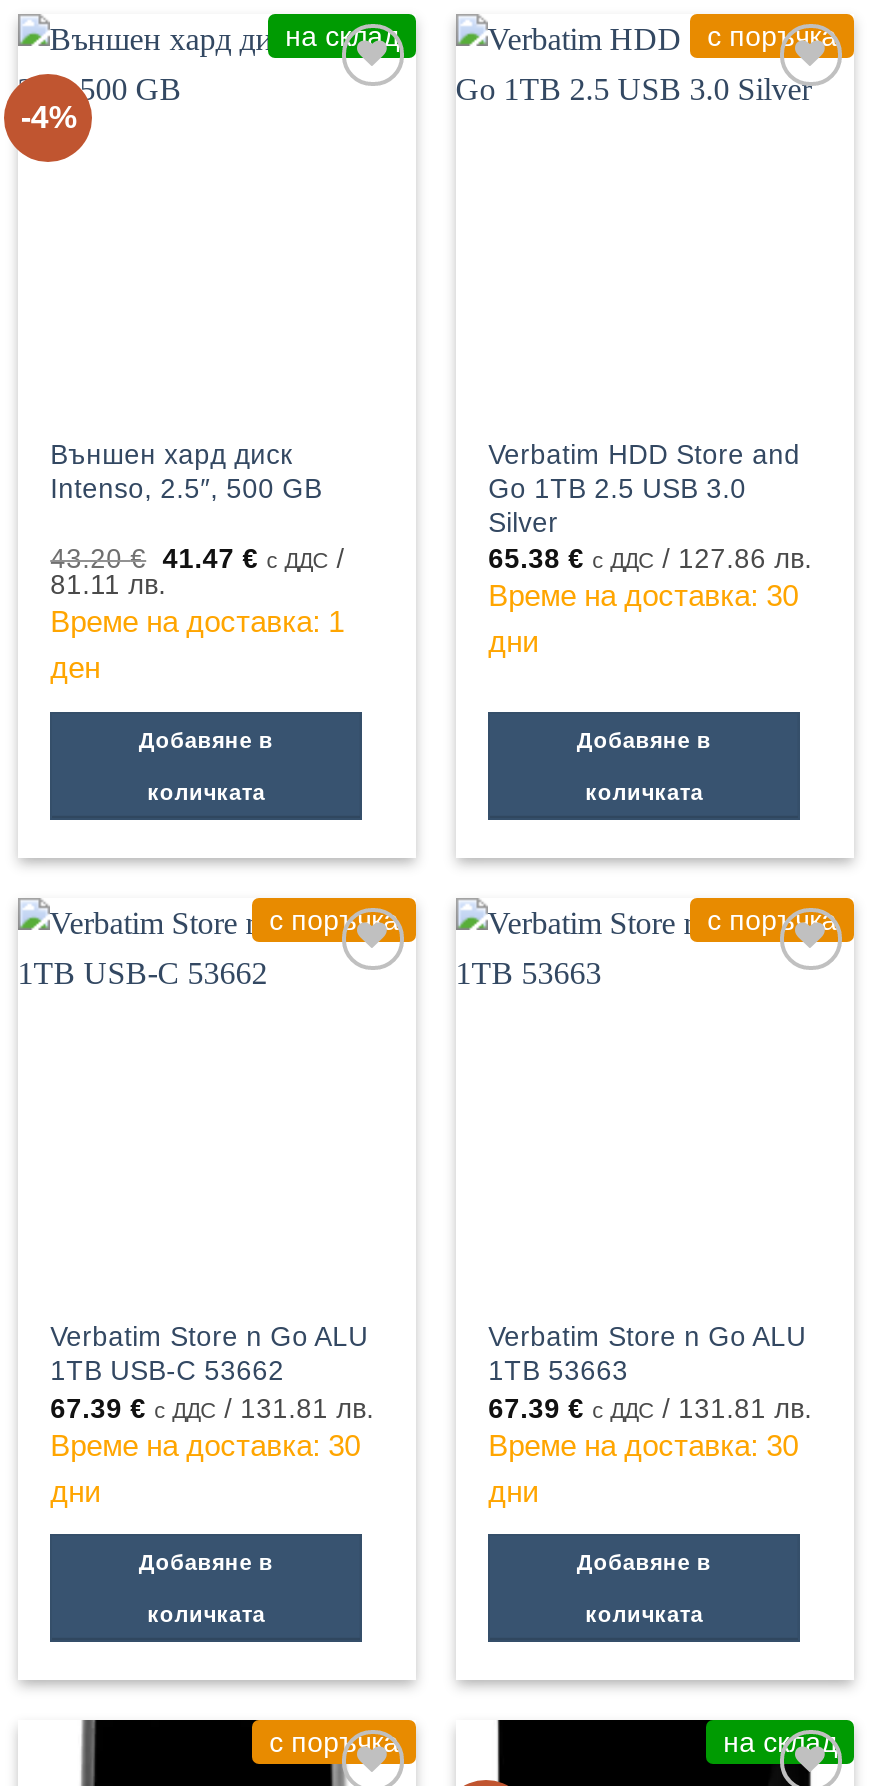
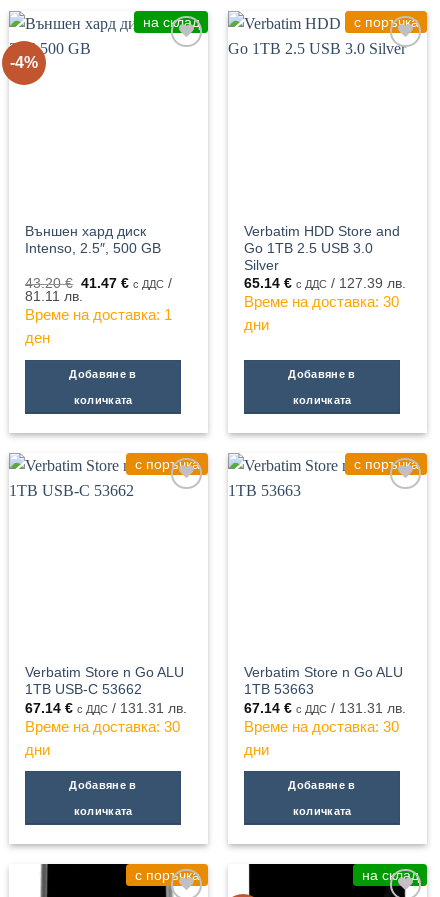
- 65.38 € с ДДС / 127.86 лв.
+ 65.14 € с ДДС / 127.39 лв.

- 67.39 € с ДДС / 131.81 лв.
+ 67.14 € с ДДС / 131.31 лв.

- 67.39 € с ДДС / 131.81 лв.
+ 67.14 € с ДДС / 131.31 лв.
